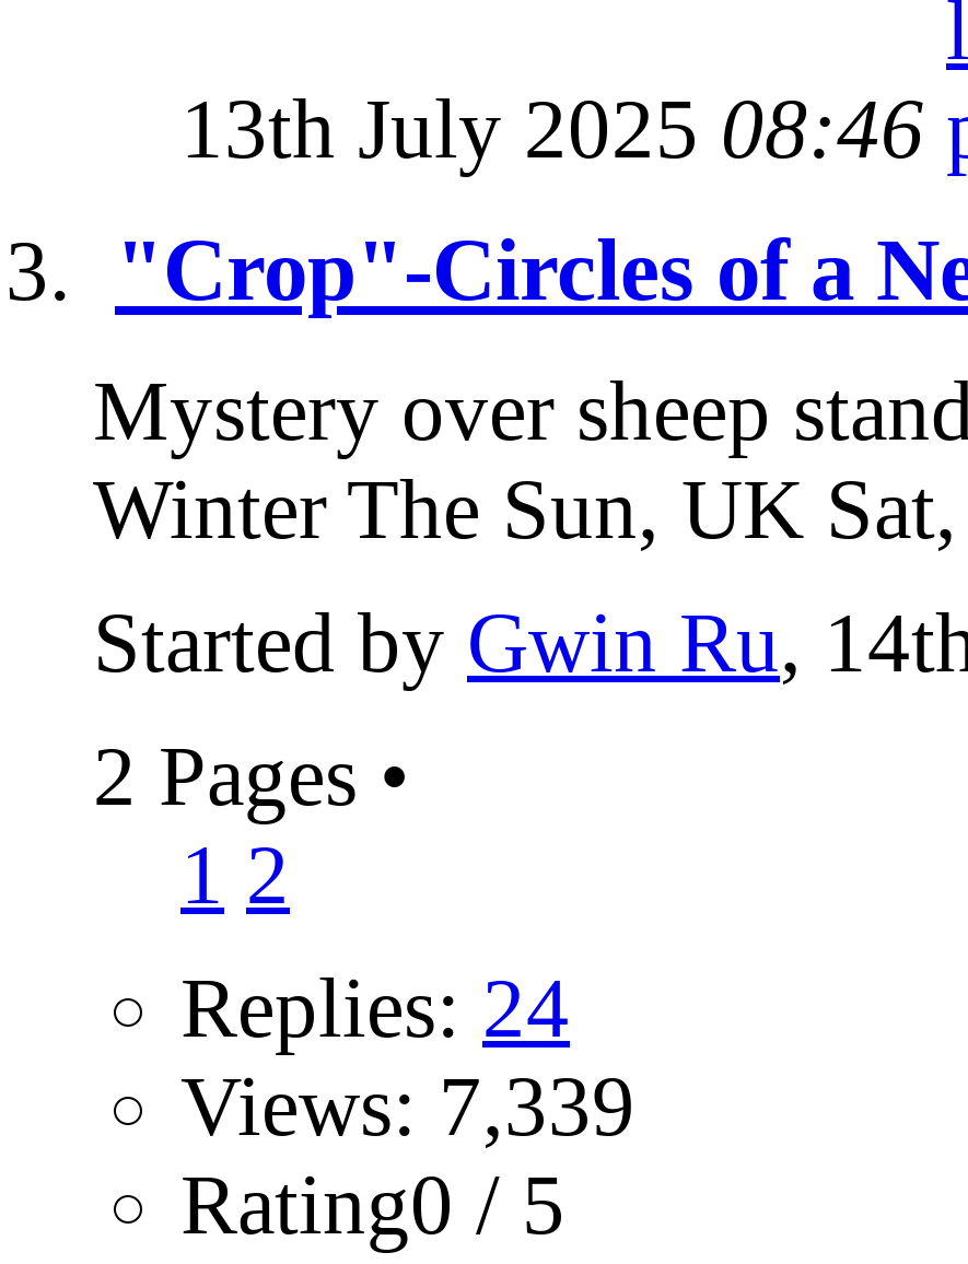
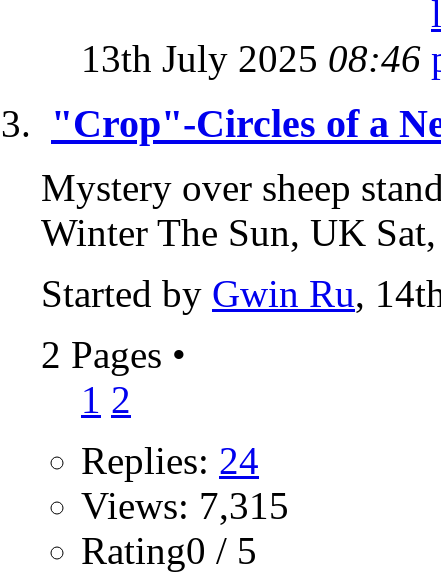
- Views: 7,339
+ Views: 7,315
